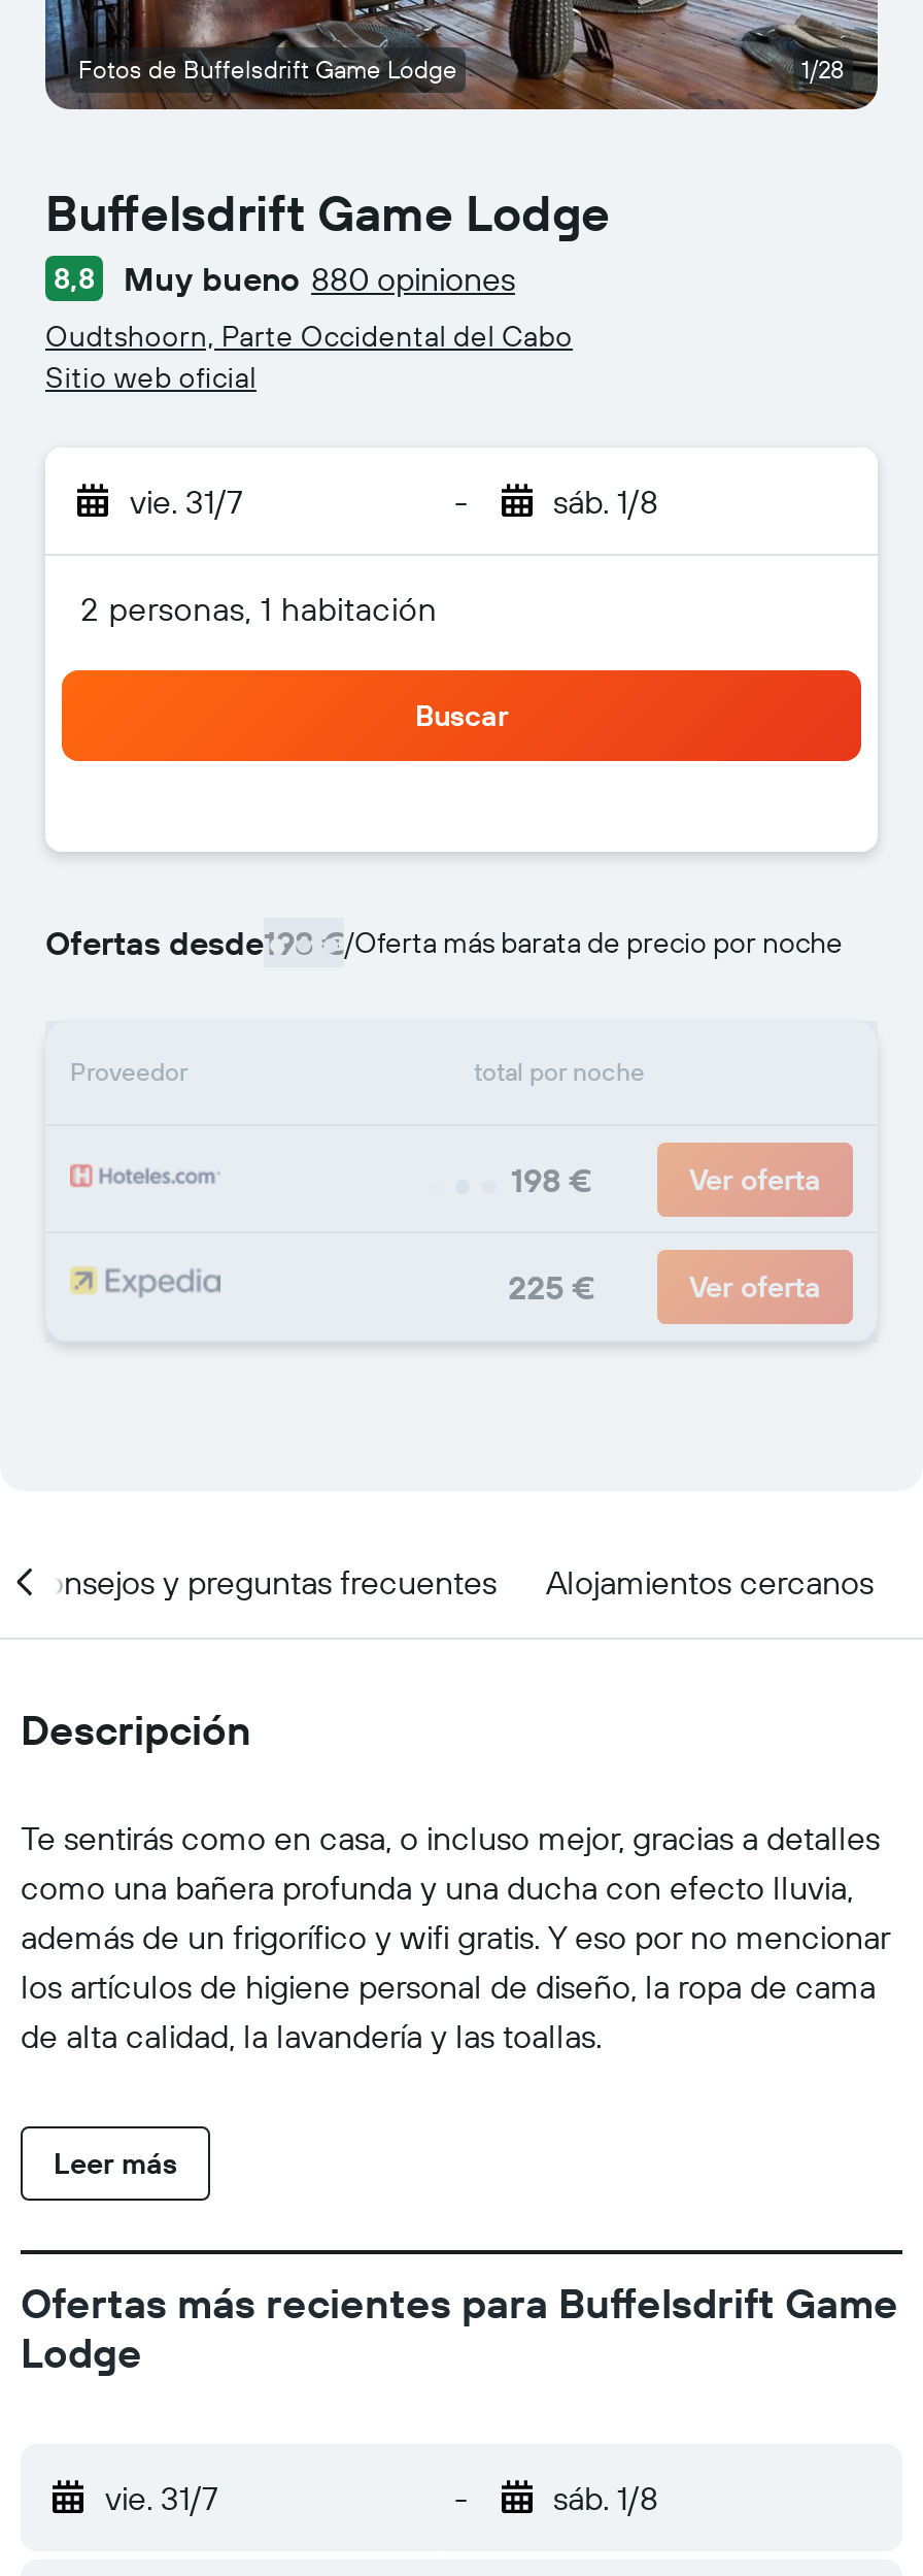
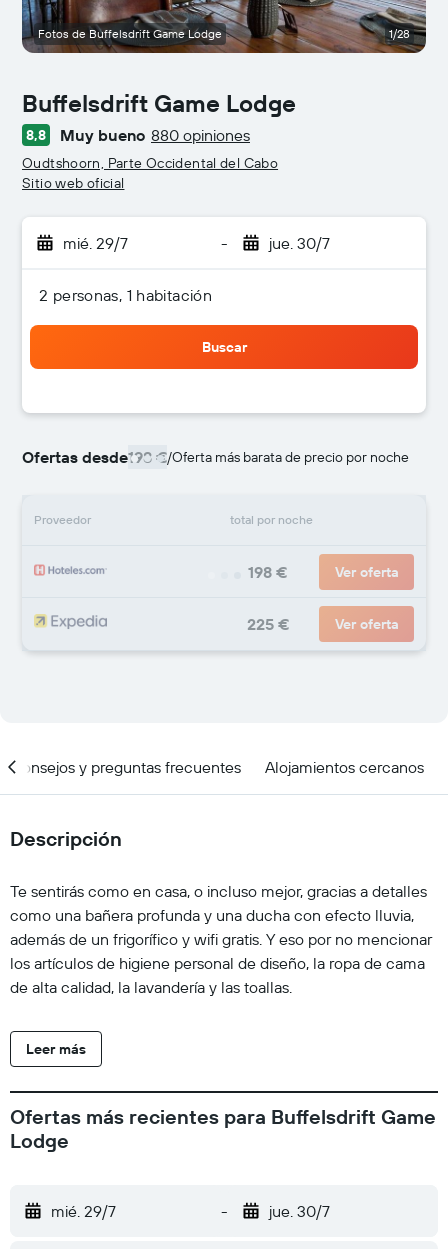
- vie. 31/7
+ mié. 29/7

- sáb. 1/8
+ jue. 30/7

- vie. 31/7
+ mié. 29/7

- sáb. 1/8
+ jue. 30/7
